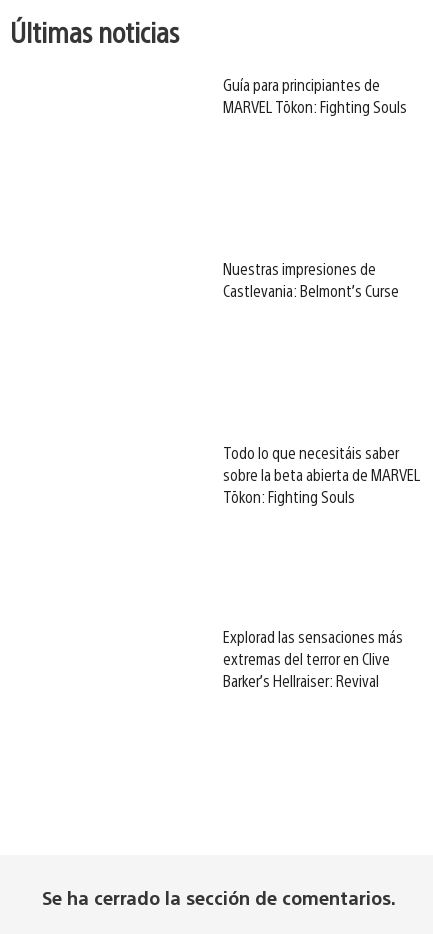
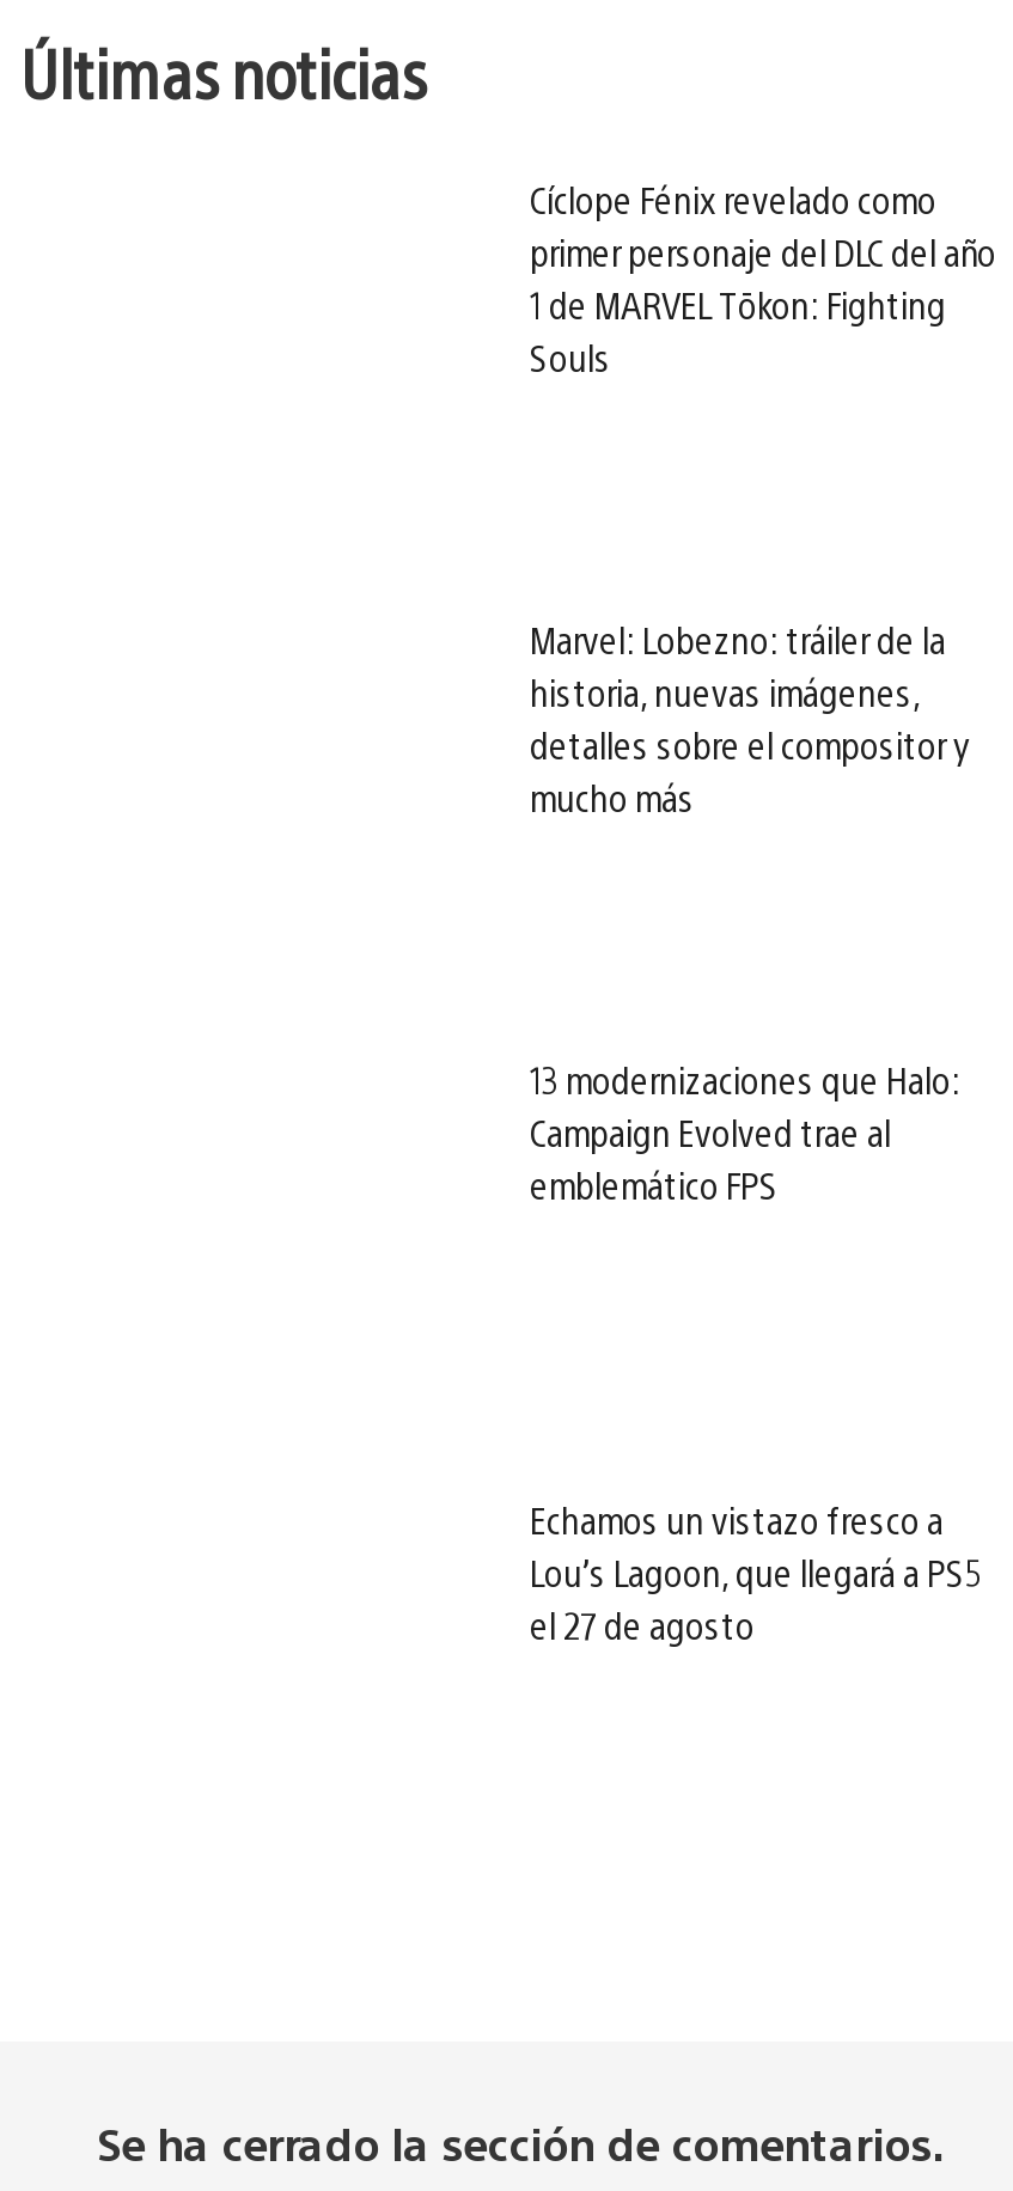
- Guía para principiantes de
- MARVEL Tōkon: Fighting Souls
+ Cíclope Fénix revelado como
+ primer personaje del DLC del año
+ 1 de MARVEL Tōkon: Fighting
+ Souls

- Nuestras impresiones de
- Castlevania: Belmont’s Curse
+ Marvel: Lobezno: tráiler de la
+ historia, nuevas imágenes,
+ detalles sobre el compositor y
+ mucho más

- Todo lo que necesitáis saber
- sobre la beta abierta de MARVEL
- Tōkon: Fighting Souls
+ 13 modernizaciones que Halo:
+ Campaign Evolved trae al
+ emblemático FPS

- Explorad las sensaciones más
- extremas del terror en Clive
- Barker’s Hellraiser: Revival
+ Echamos un vistazo fresco a
+ Lou’s Lagoon, que llegará a PS5
+ el 27 de agosto
